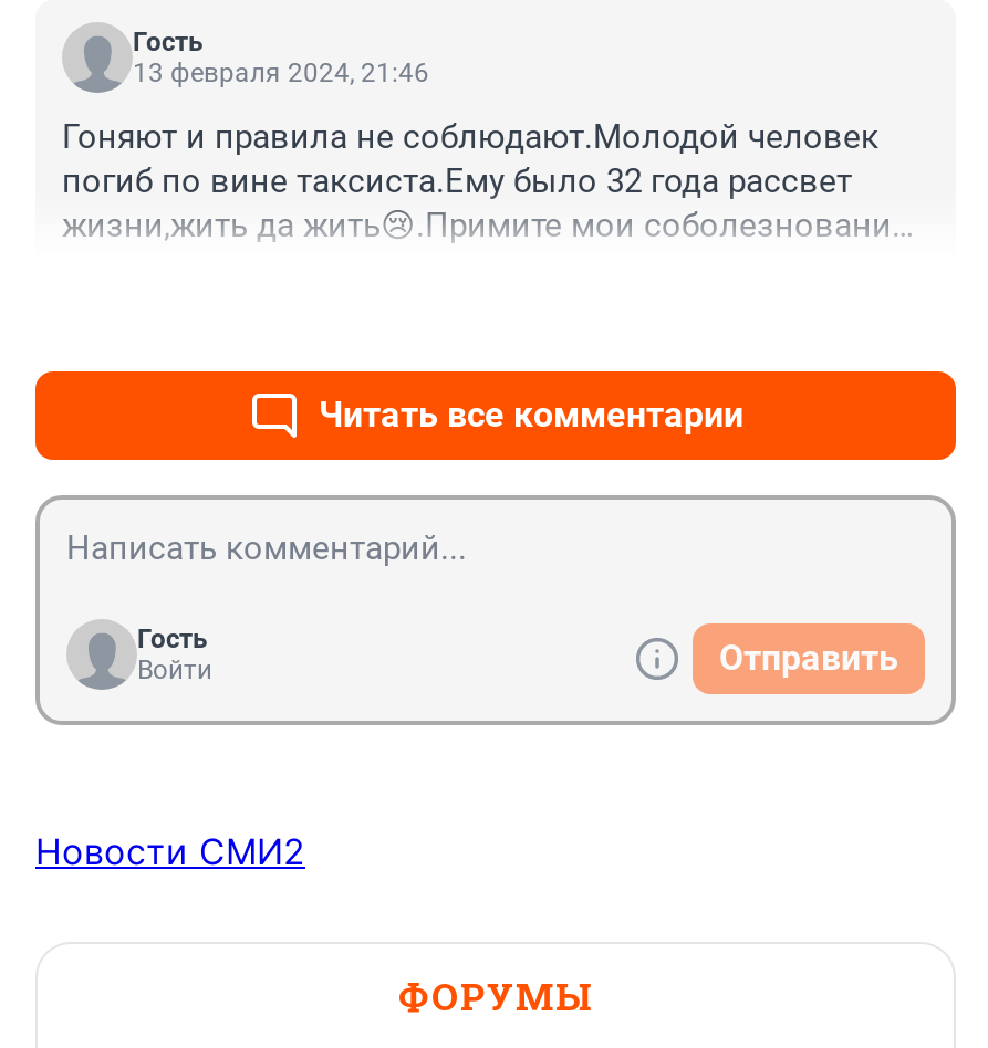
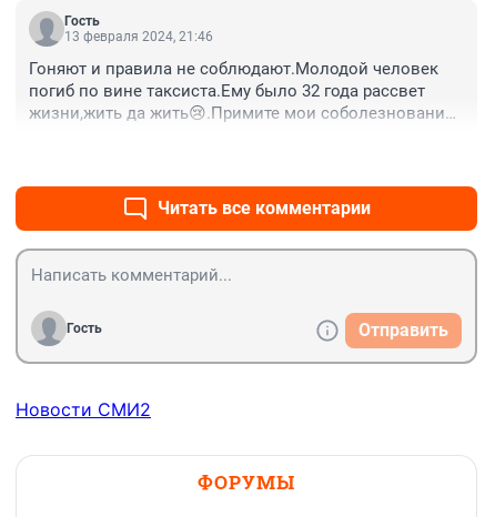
- Войти
